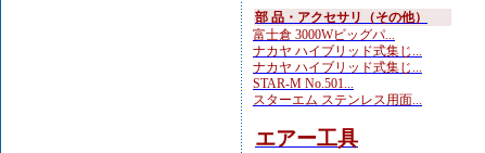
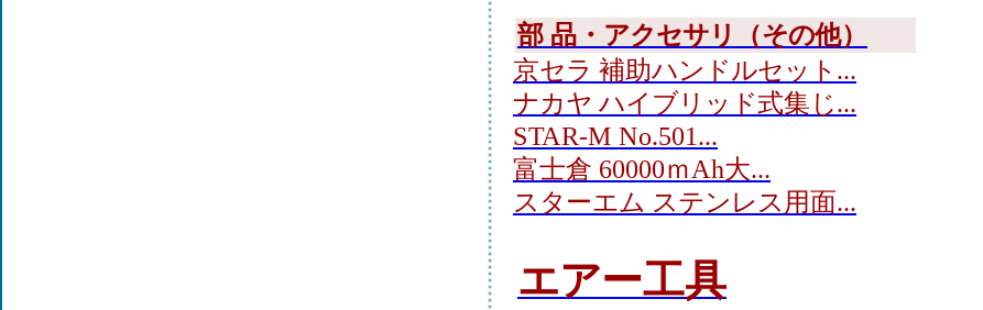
- 富士倉 3000Wビッグパ...
- ナカヤ ハイブリッド式集じ...
+ 京セラ 補助ハンドルセット...

+ 富士倉 60000ｍAh大...
